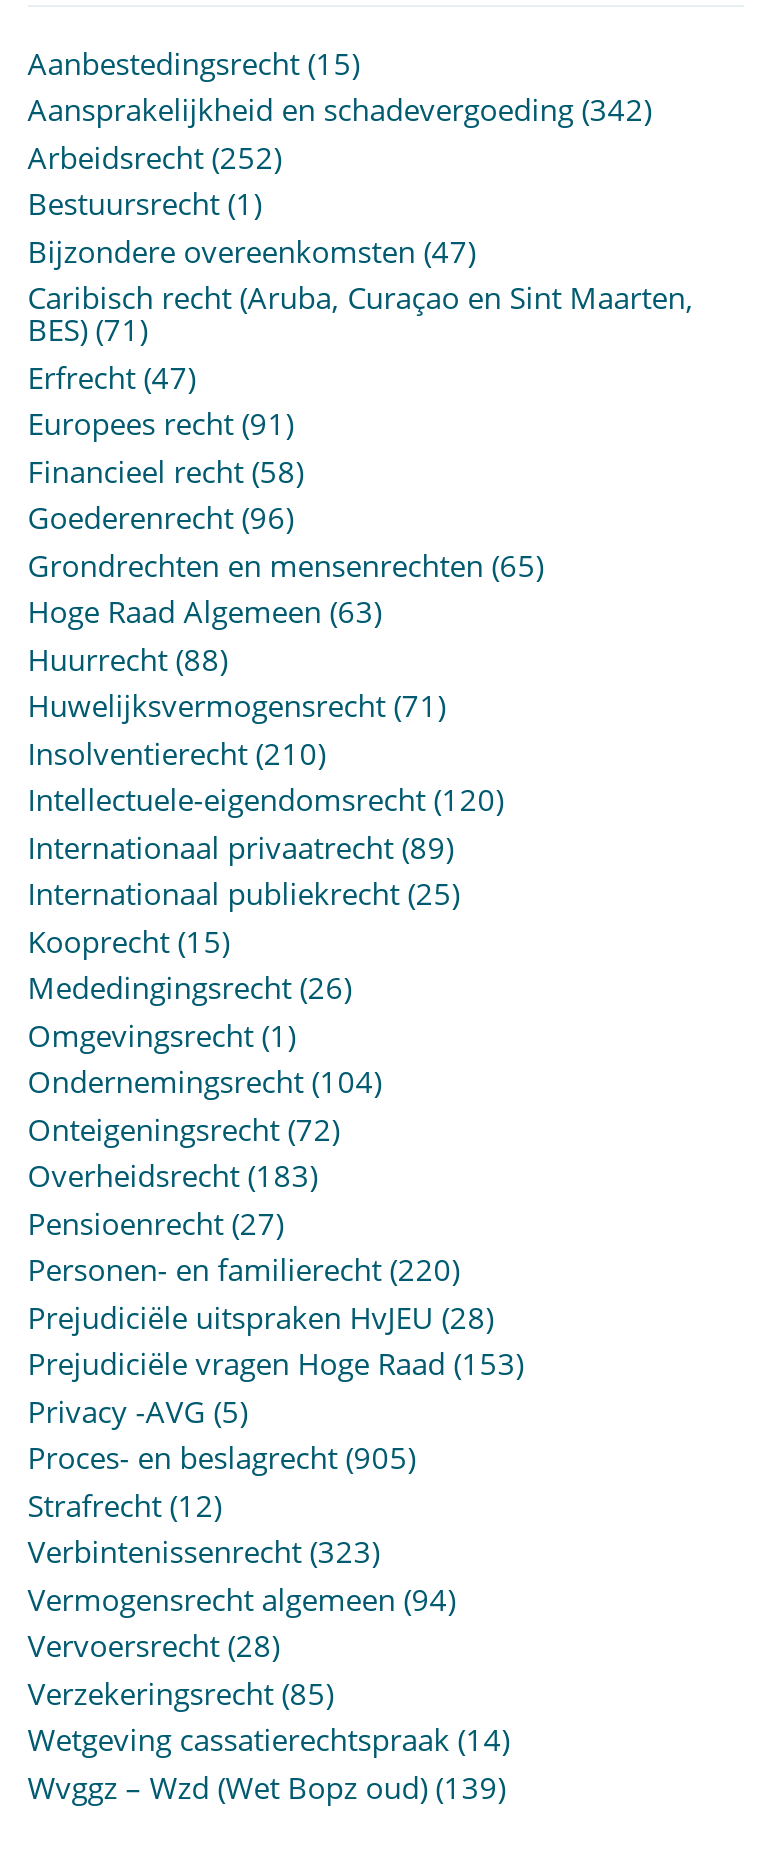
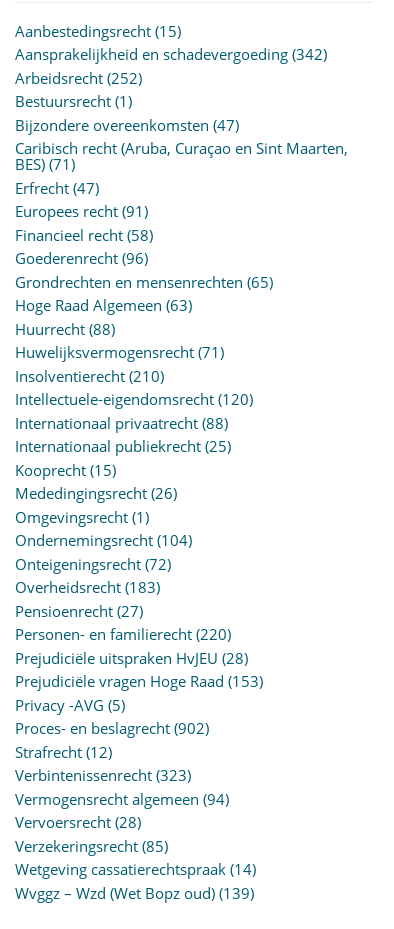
- Internationaal privaatrecht (89)
+ Internationaal privaatrecht (88)

- Proces- en beslagrecht (905)
+ Proces- en beslagrecht (902)
